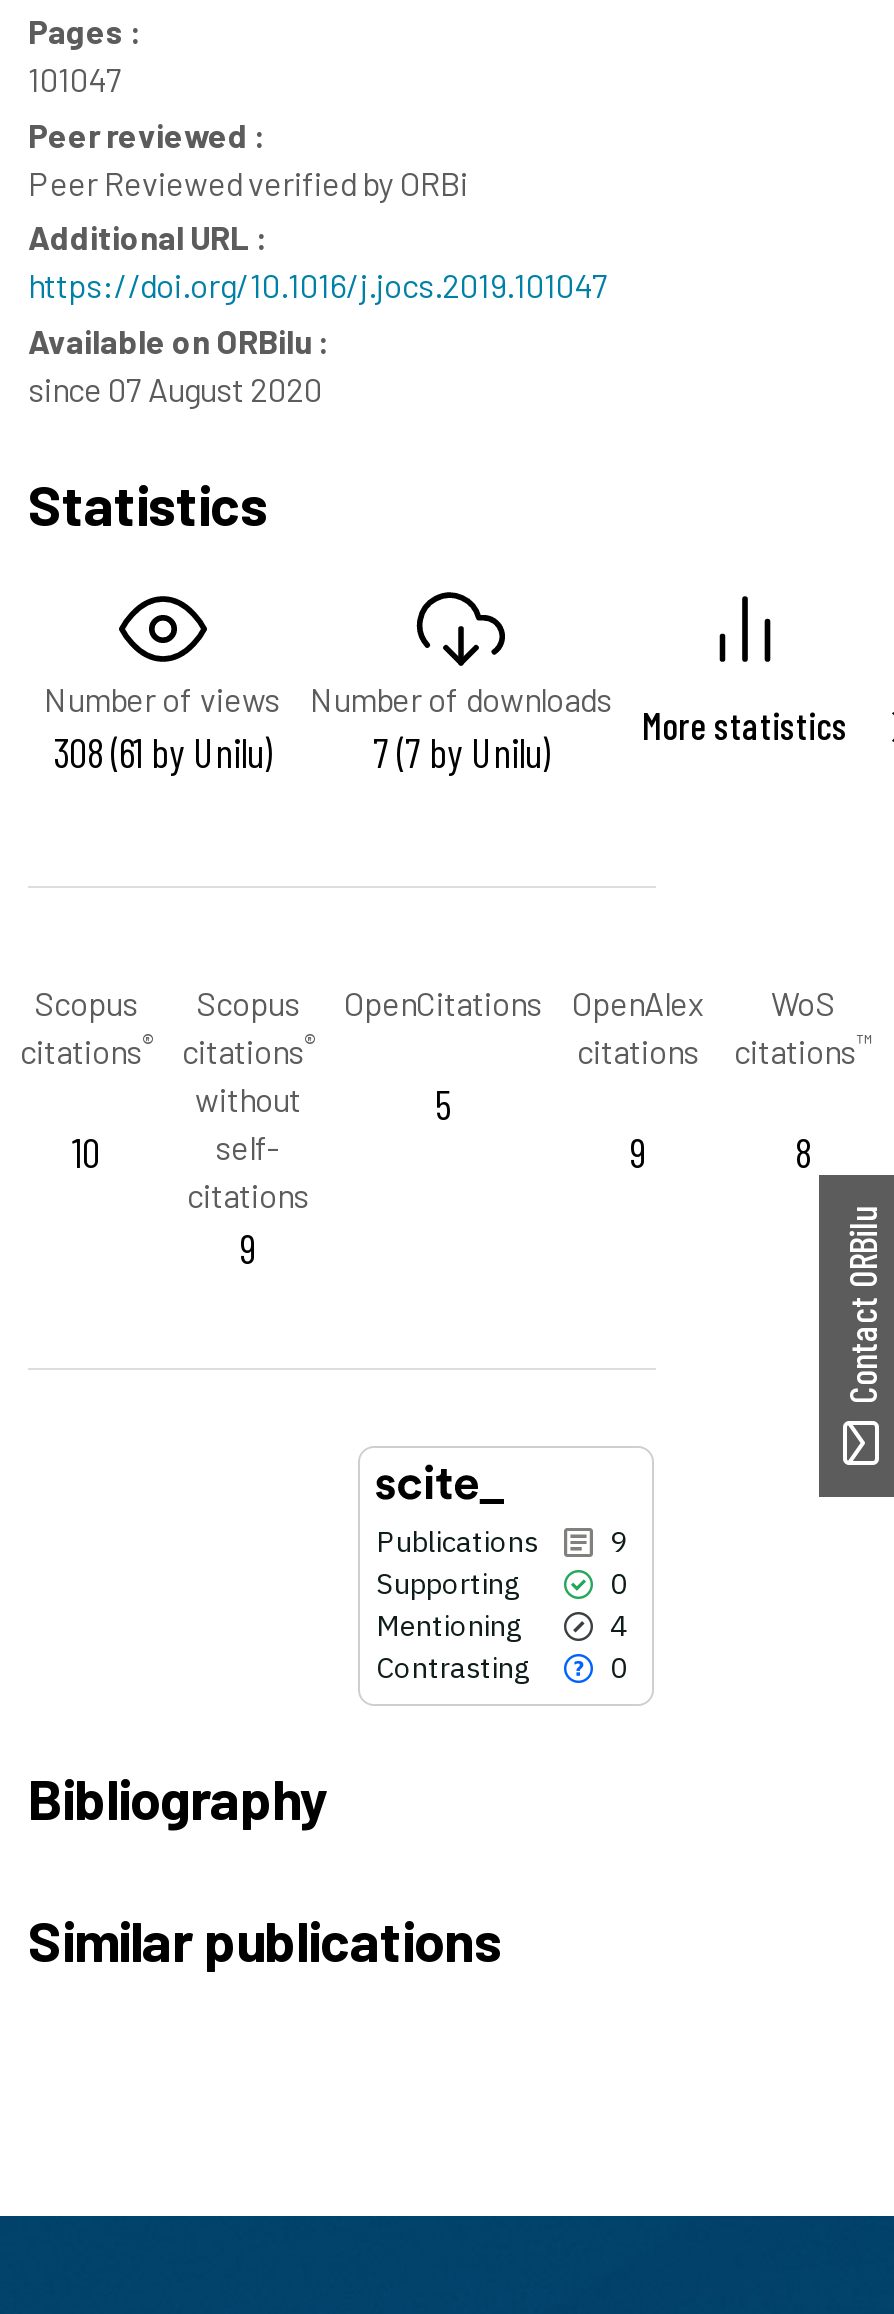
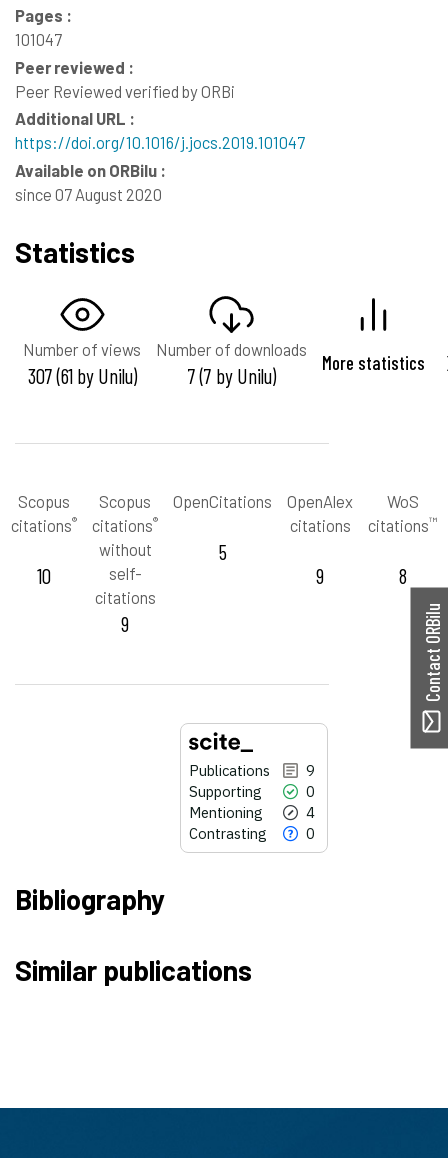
- 308 (61 by Unilu)
+ 307 (61 by Unilu)
